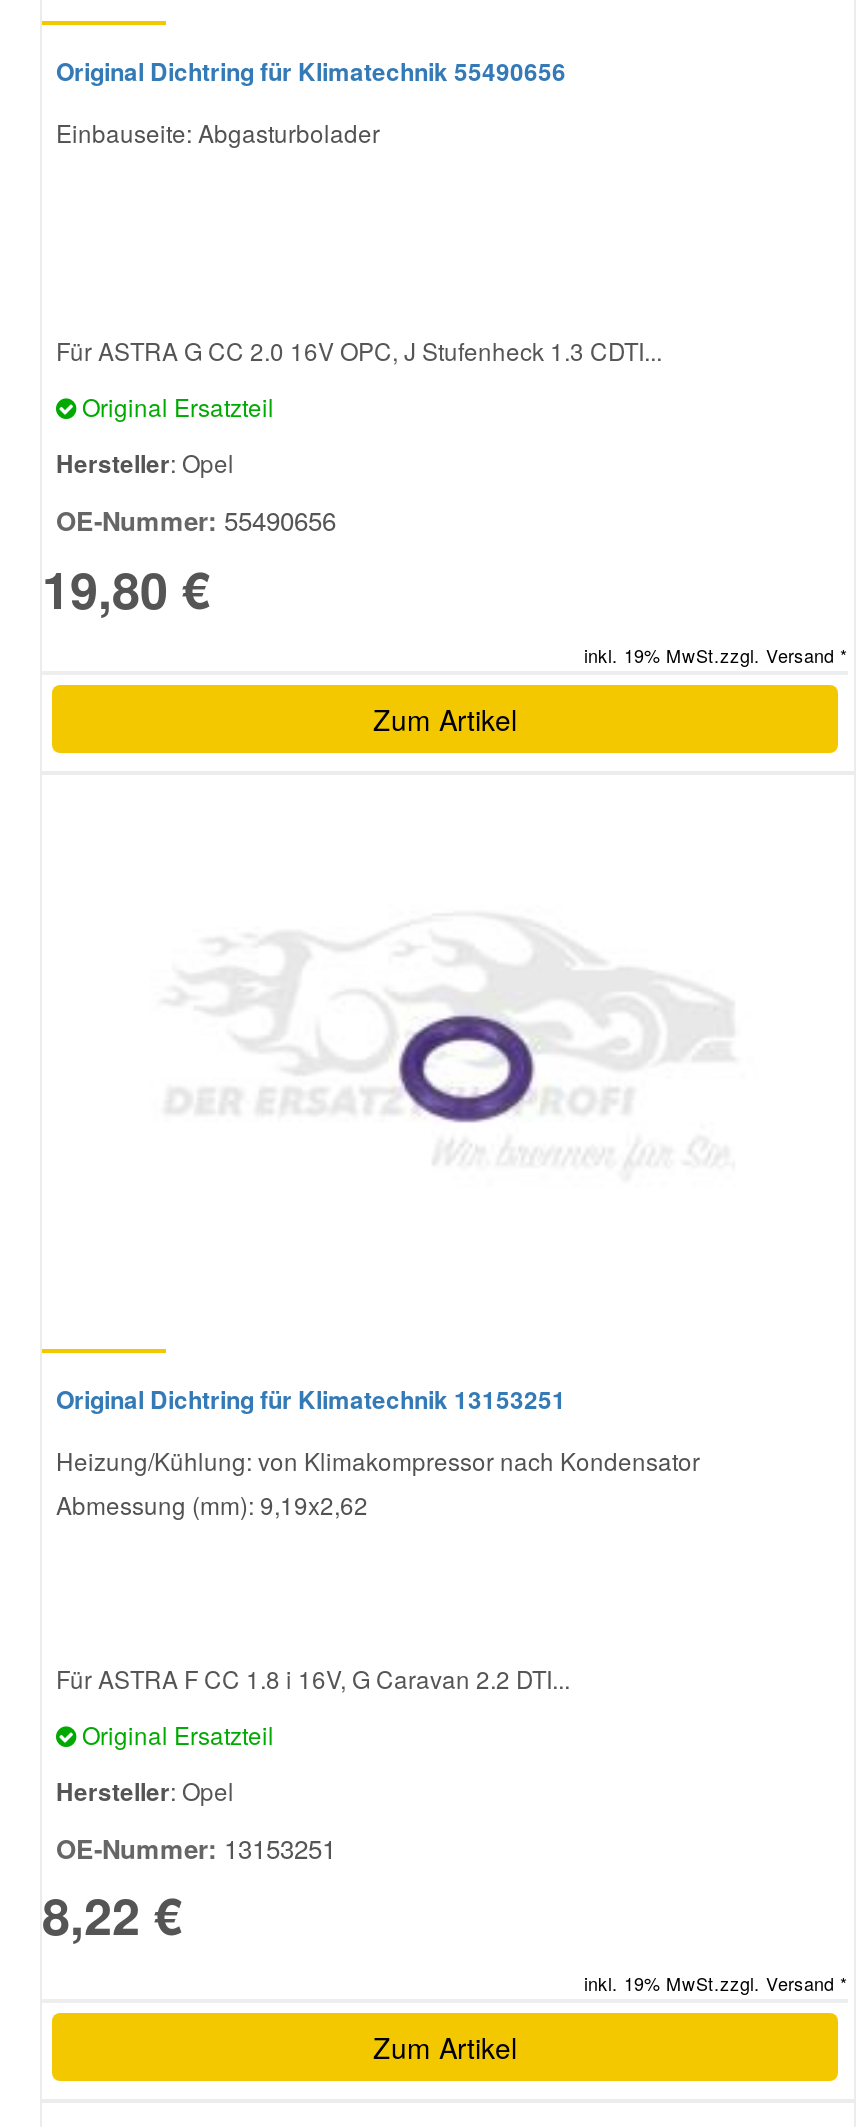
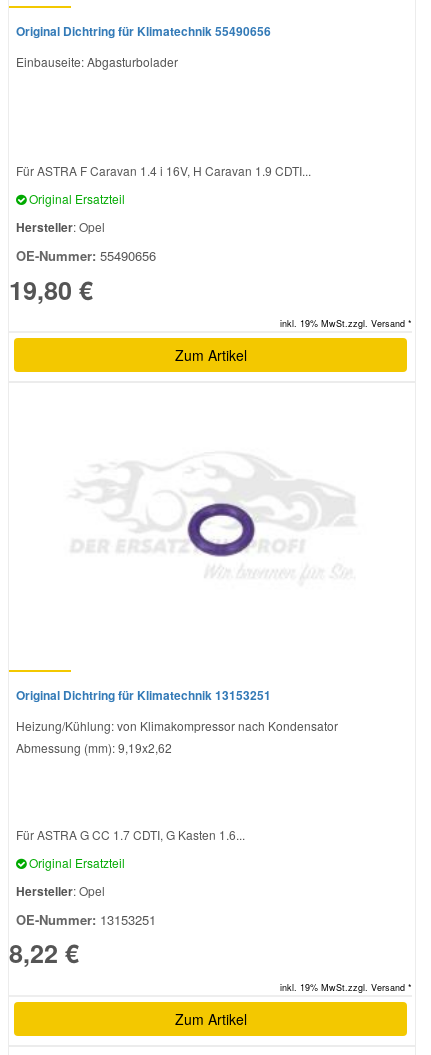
- Für ASTRA G CC 2.0 16V OPC, J Stufenheck 1.3 CDTI...
+ Für ASTRA F Caravan 1.4 i 16V, H Caravan 1.9 CDTI...

- Für ASTRA F CC 1.8 i 16V, G Caravan 2.2 DTI...
+ Für ASTRA G CC 1.7 CDTI, G Kasten 1.6...
